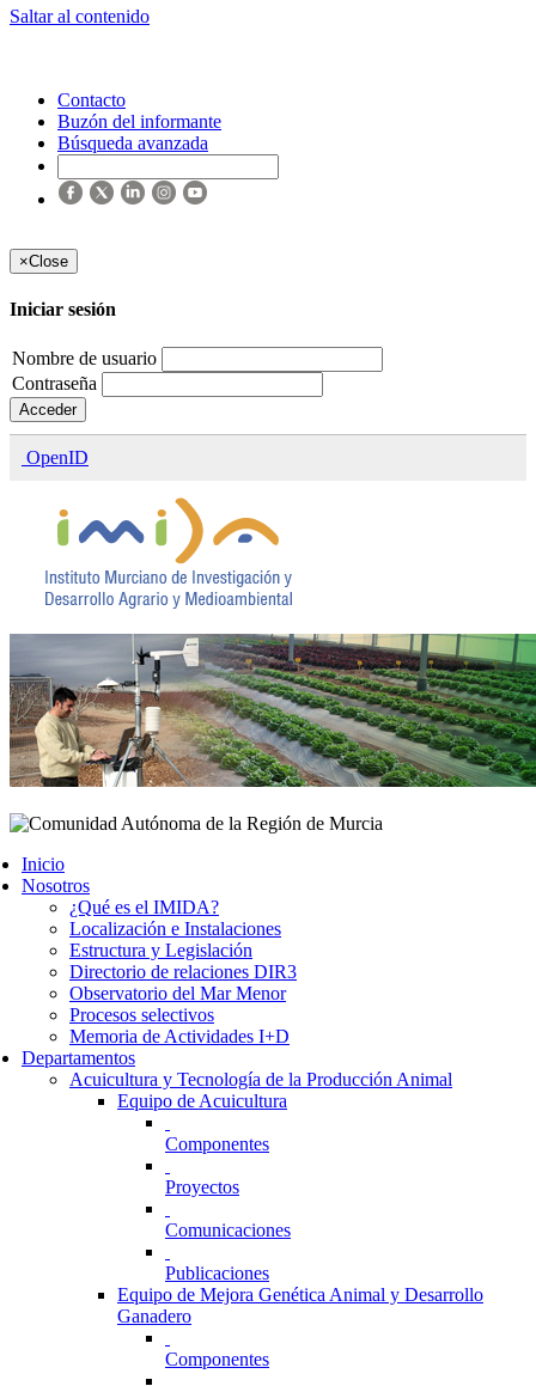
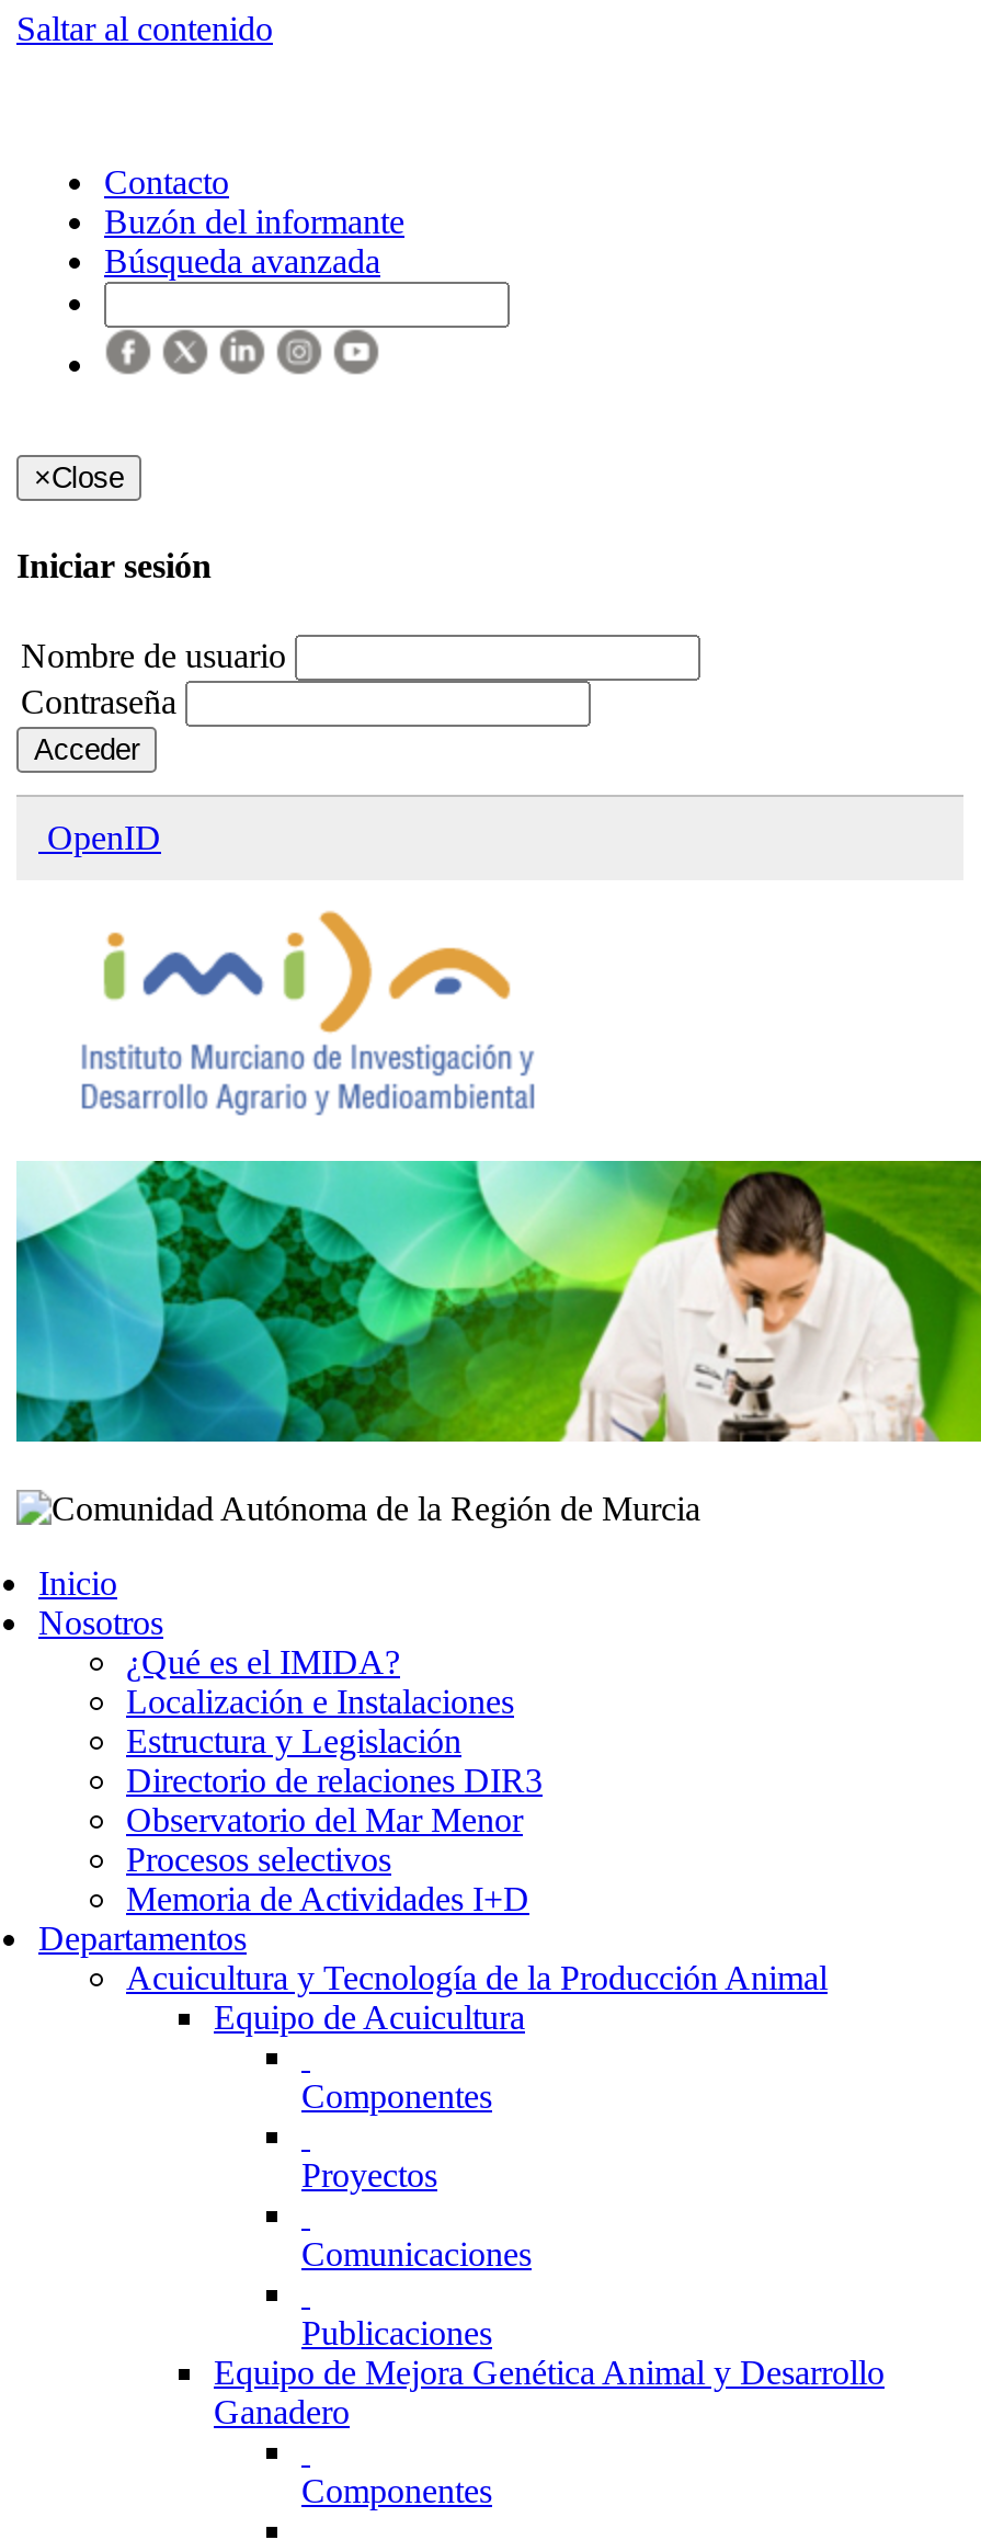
- [image]
+ [image]
